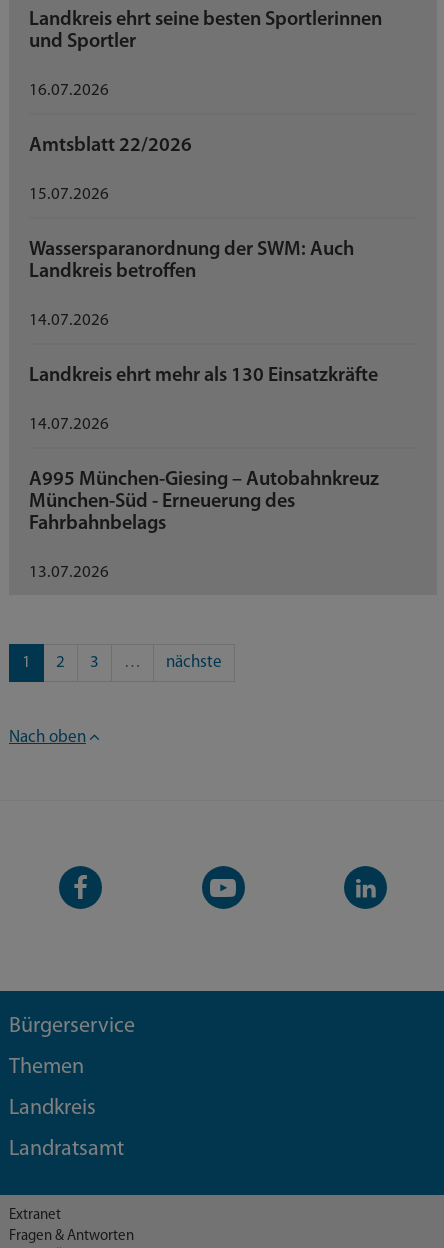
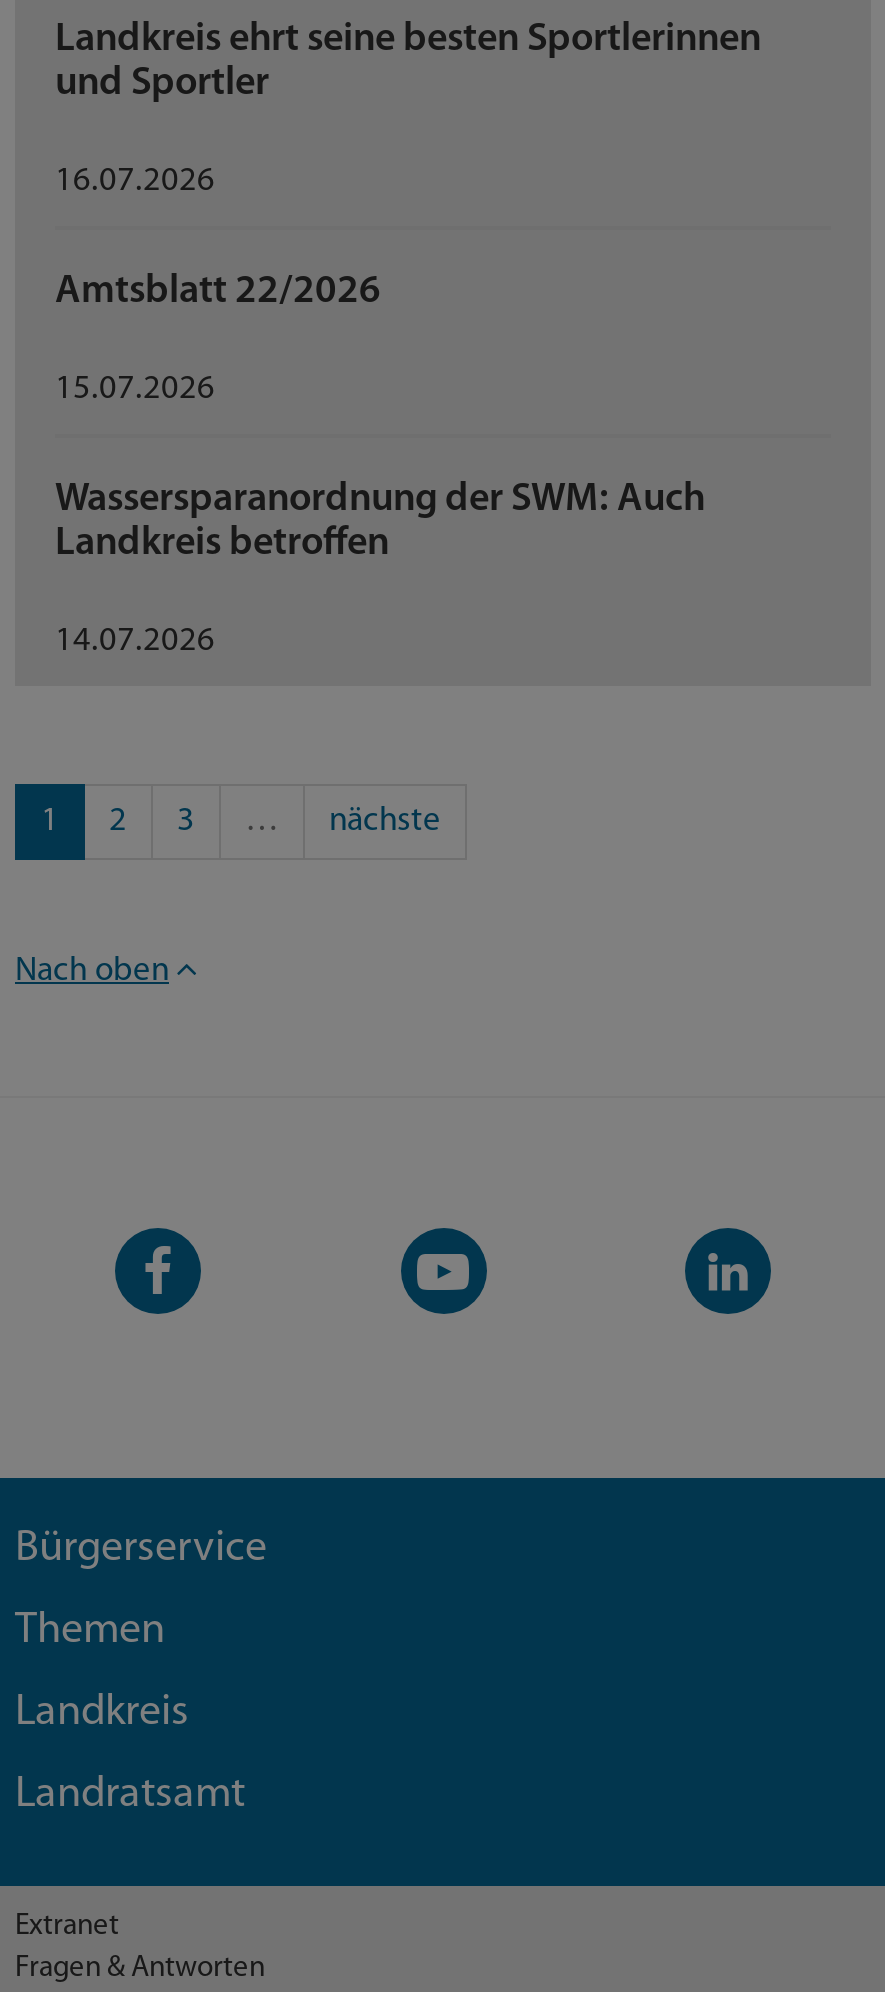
- Landkreis ehrt mehr als 130 Einsatzkräfte
- 14.07.2026
- A995 München-Giesing – Autobahnkreuz
- München-Süd - Erneuerung des
- Fahrbahnbelags
- 13.07.2026
